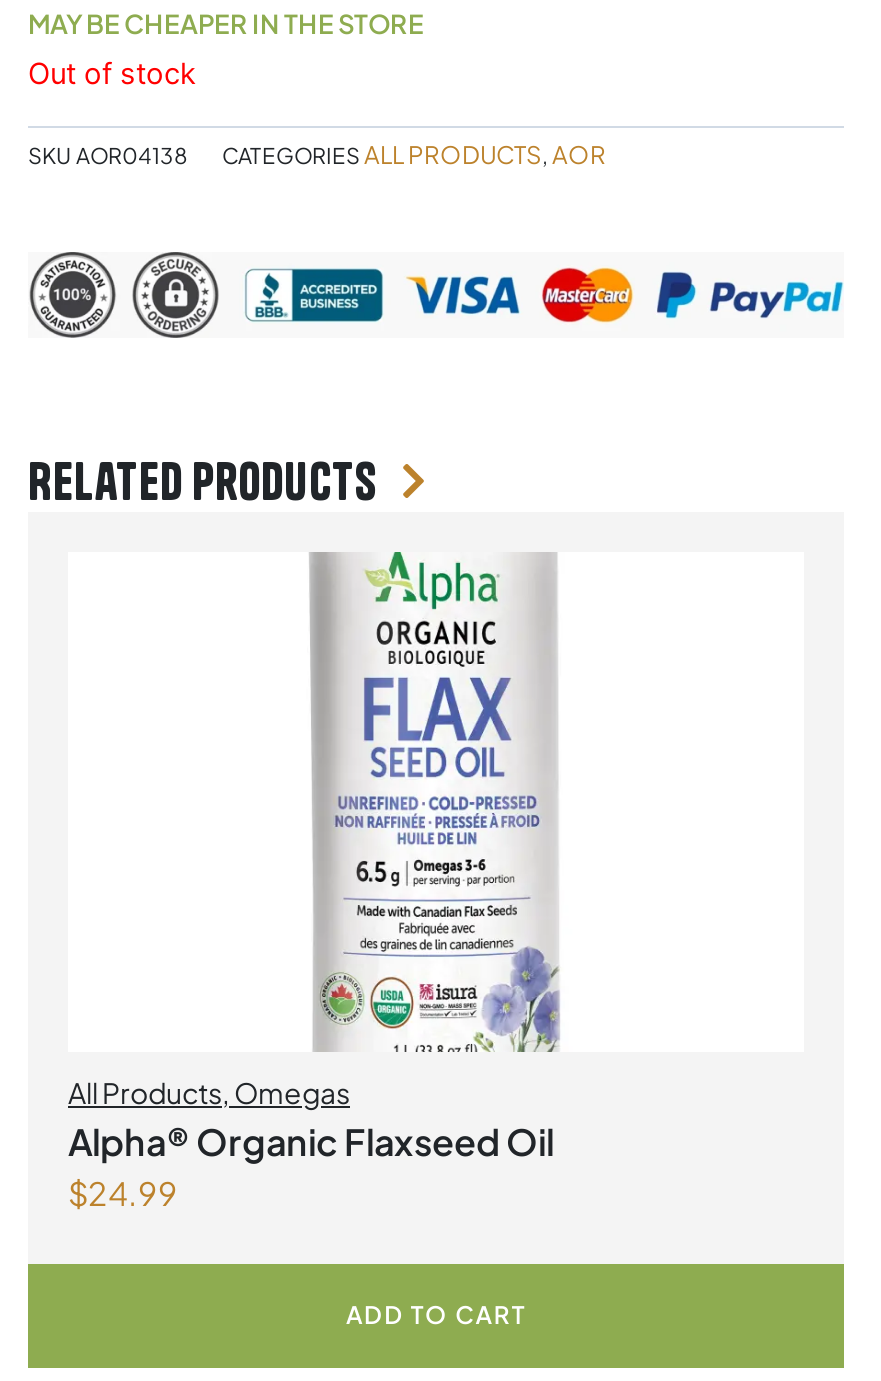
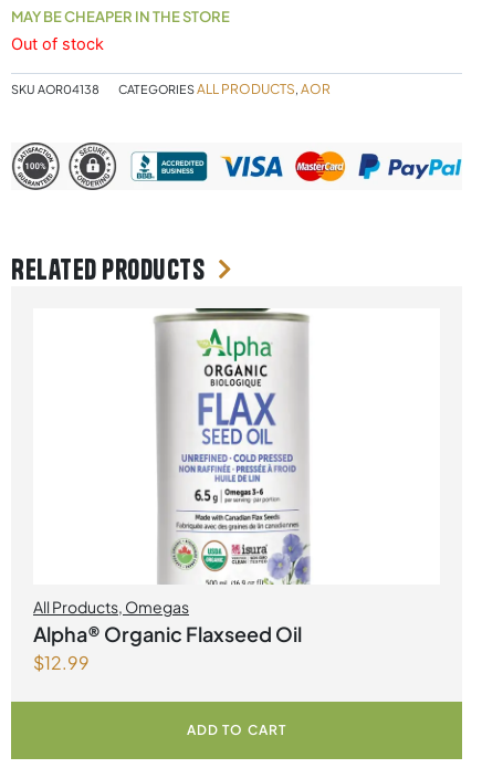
- [image]
+ [image]

- $24.99
+ $12.99
